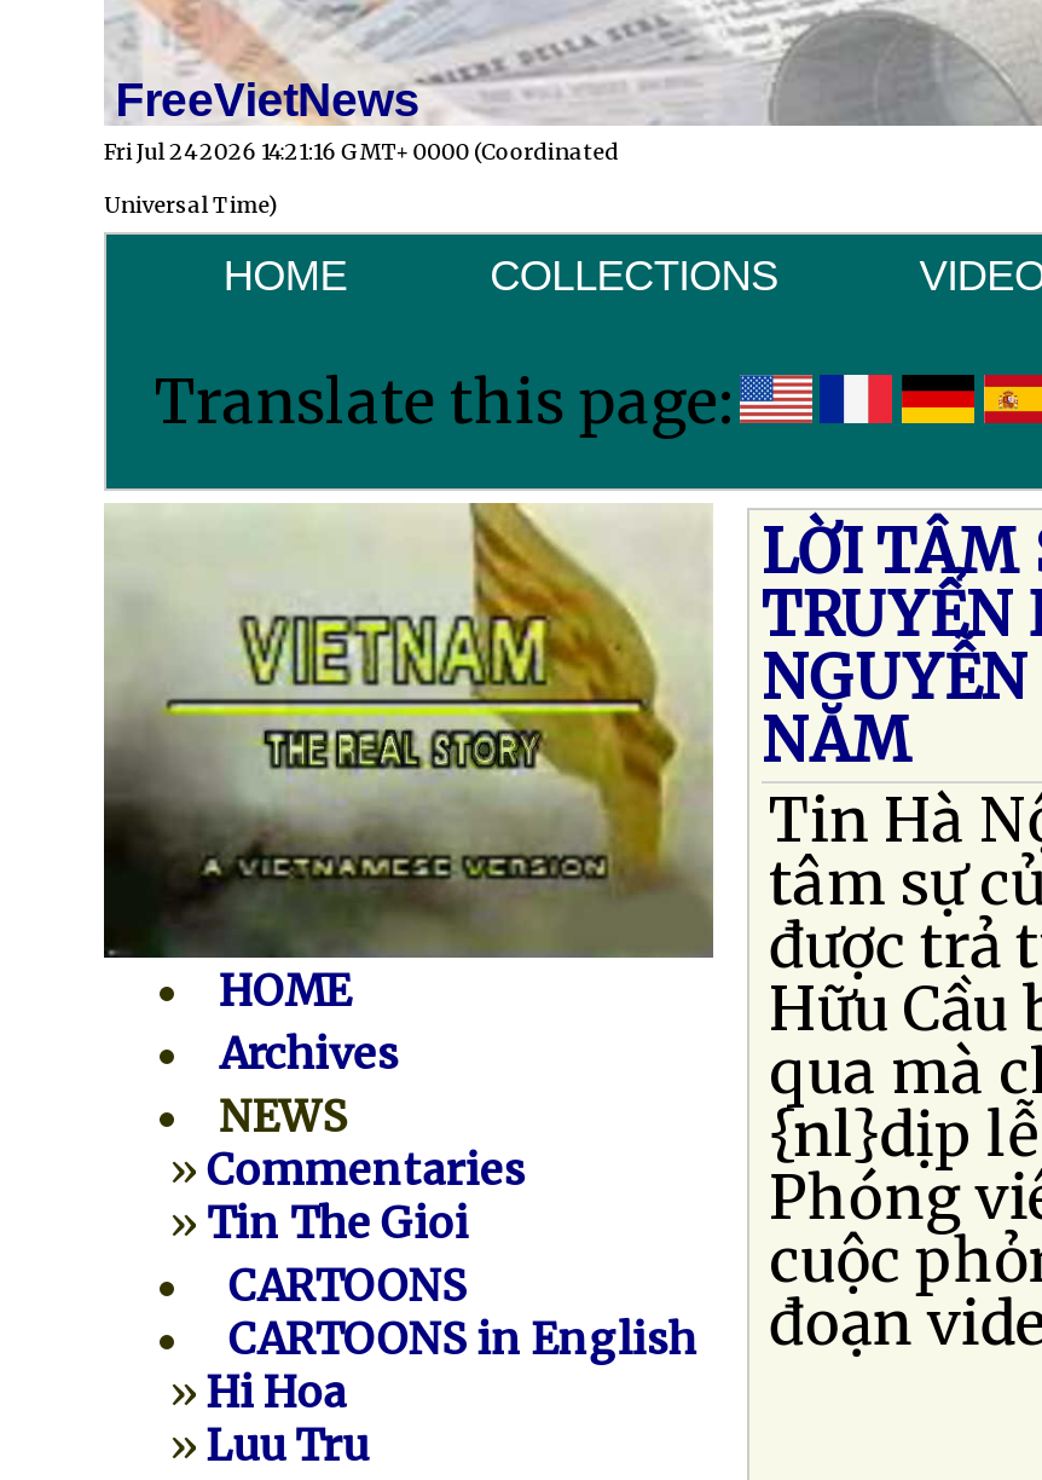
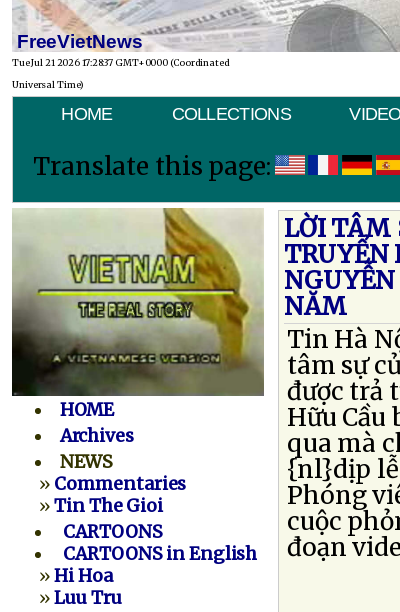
- Fri Jul 24 2026 14:21:16 GMT+0000 (Coordinated
+ Tue Jul 21 2026 17:28:37 GMT+0000 (Coordinated
